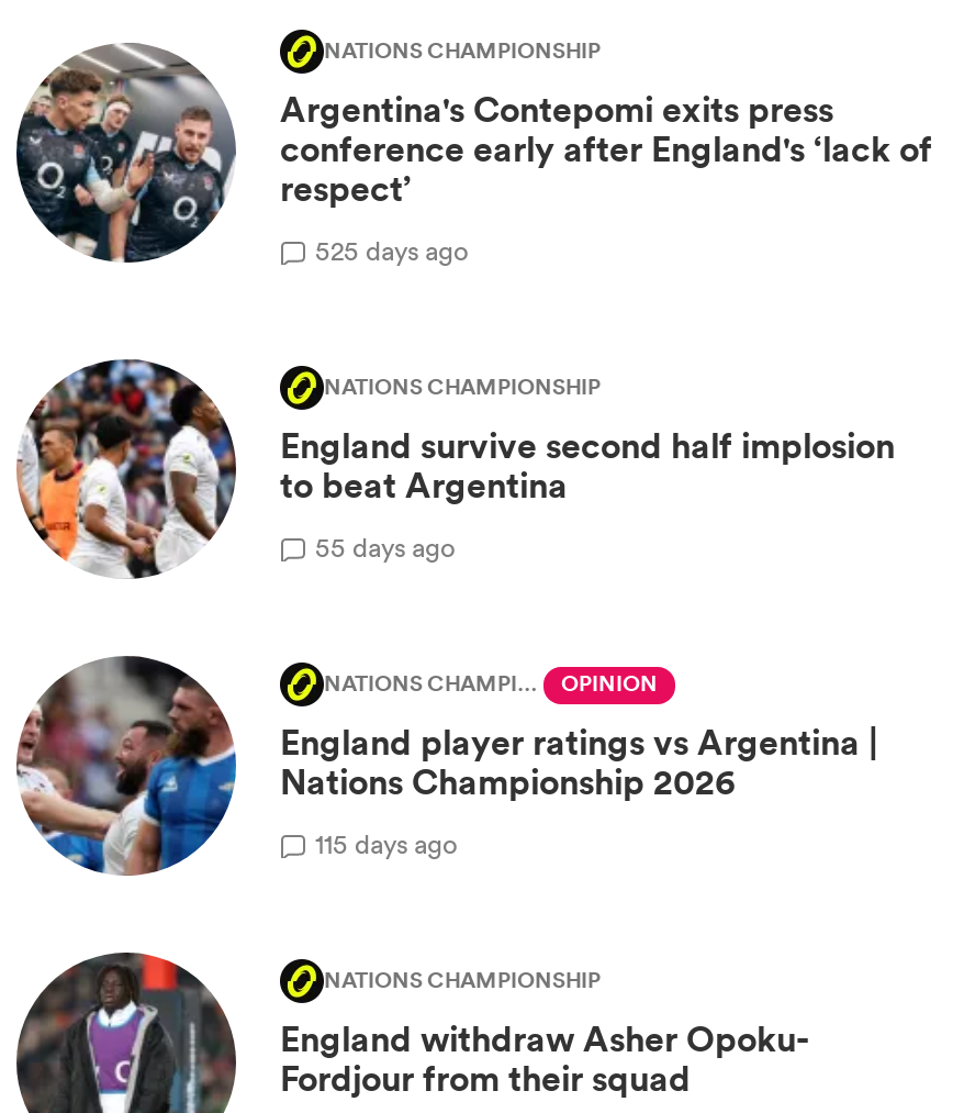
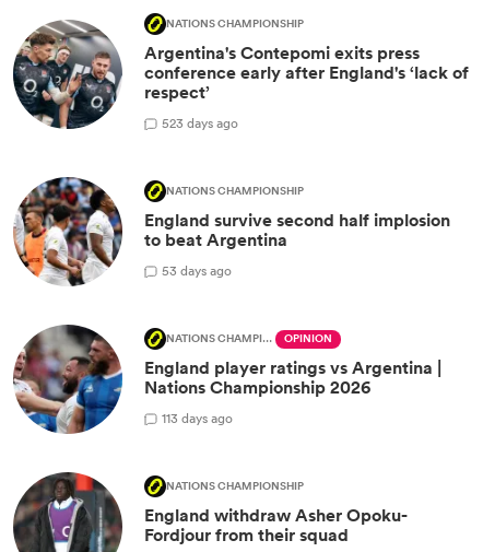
- 525 days ago
+ 523 days ago

- 55 days ago
+ 53 days ago

- 115 days ago
+ 113 days ago
